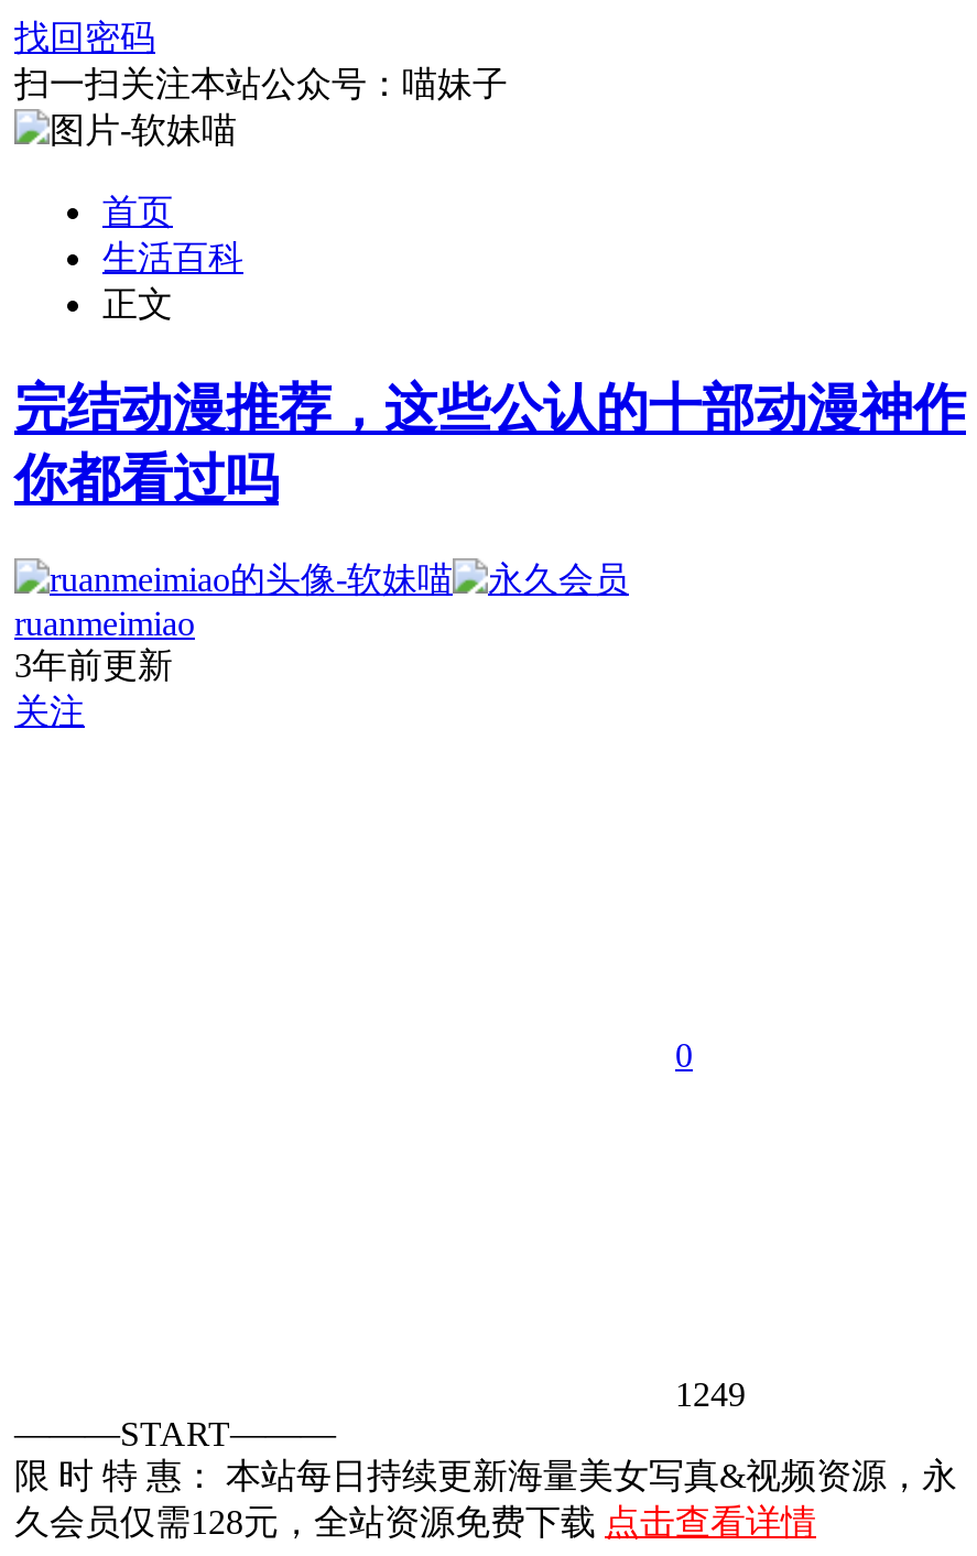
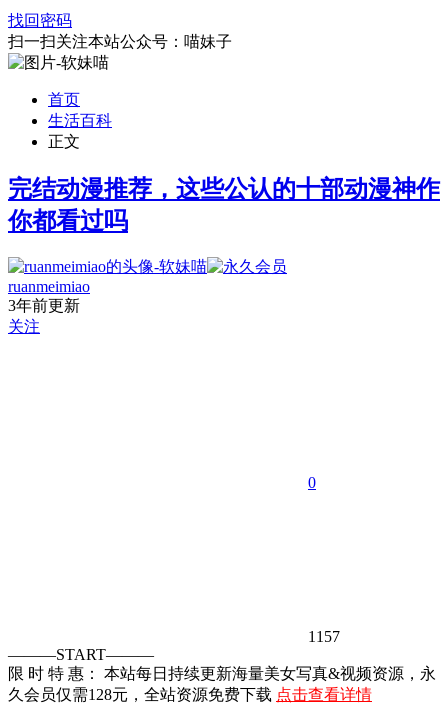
- 1249
+ 1157
